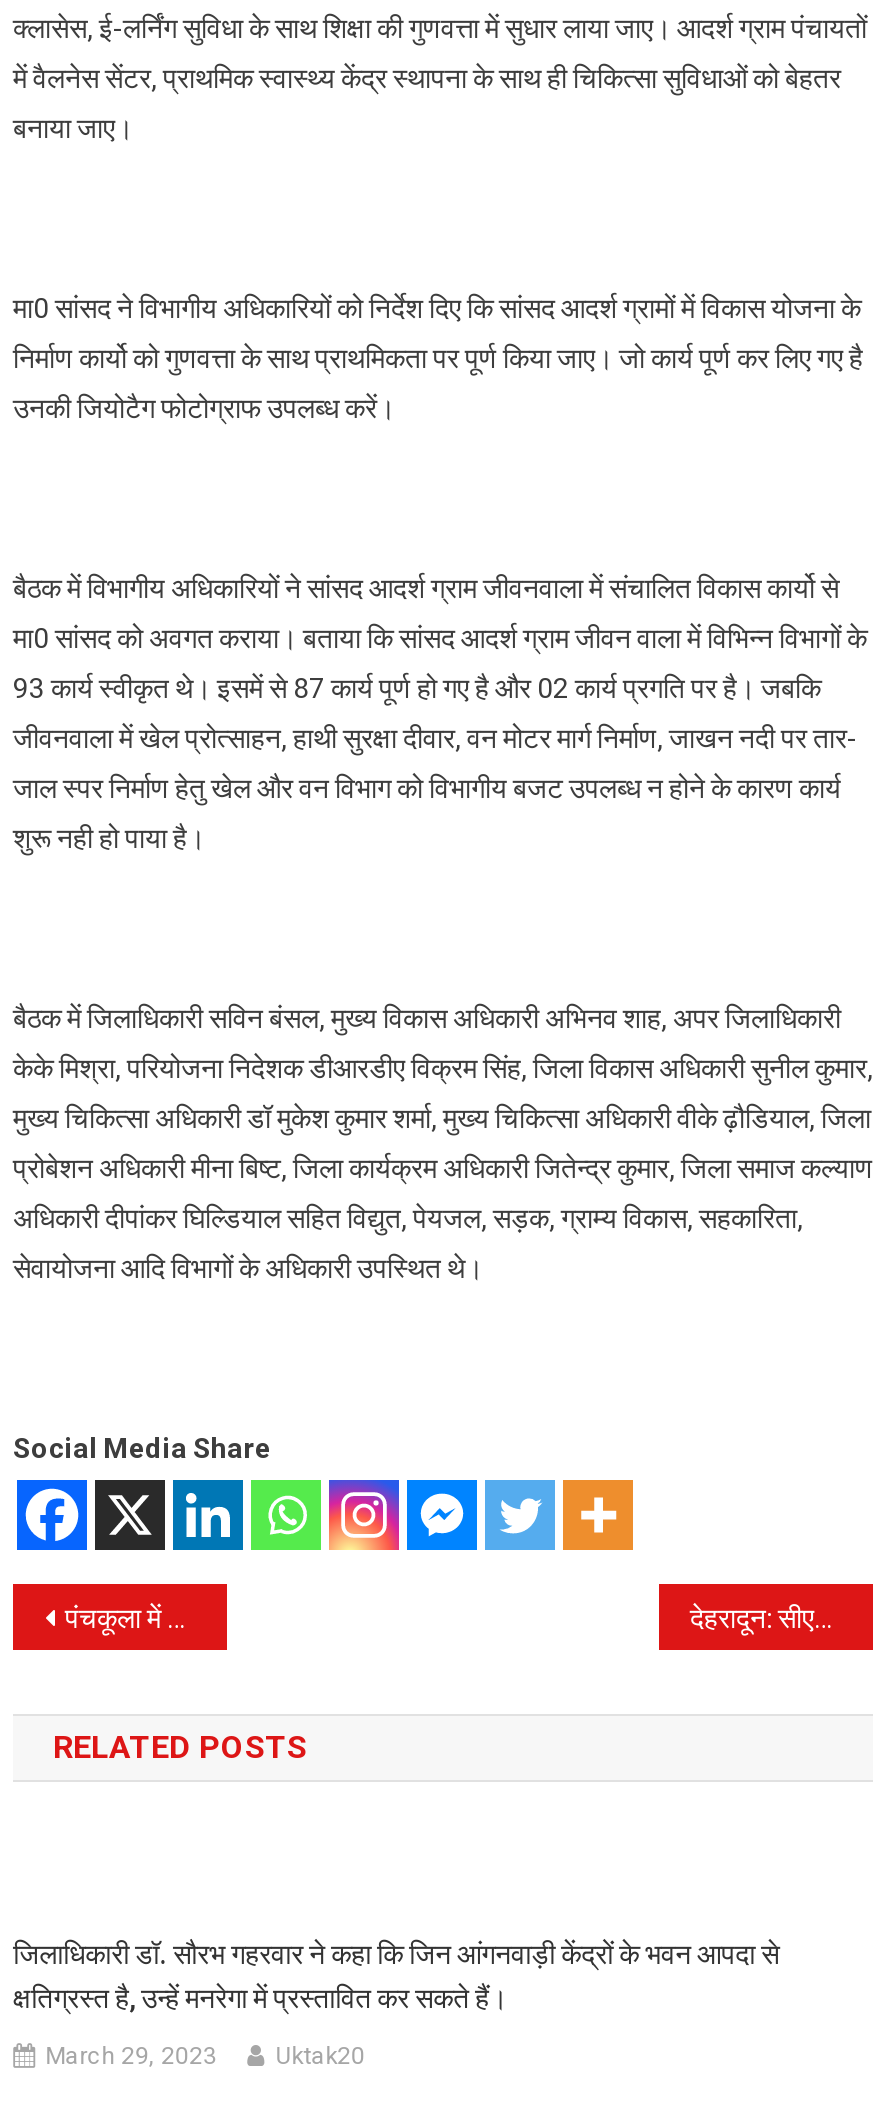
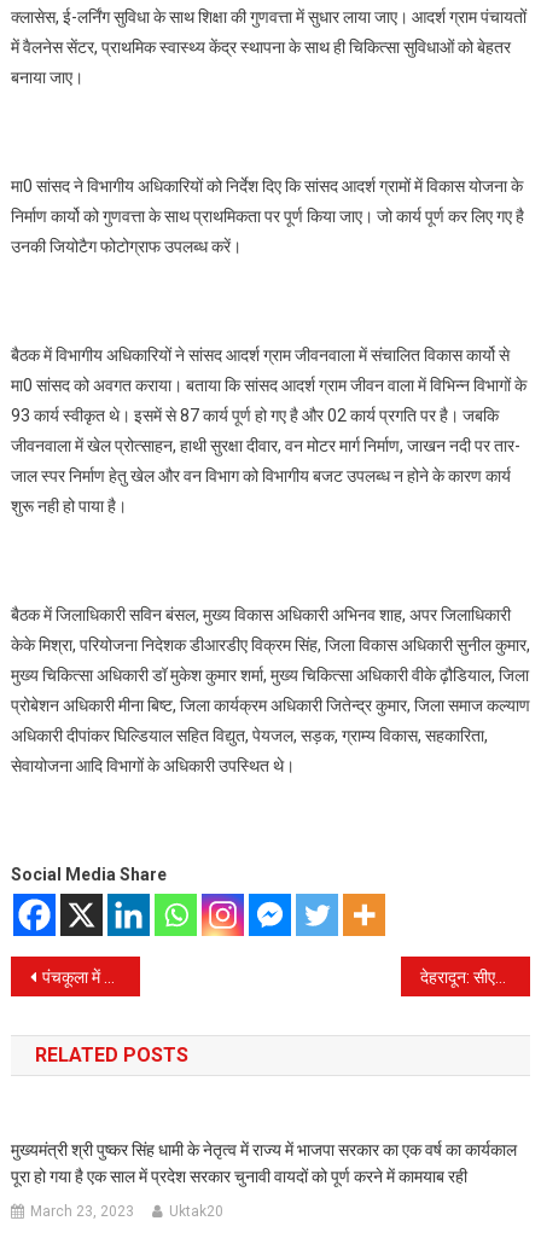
- जिलाधिकारी डॉ. सौरभ गहरवार ने कहा कि जिन आंगनवाड़ी केंद्रों के भवन आपदा से
- क्षतिग्रस्त है, उन्हें मनरेगा में प्रस्तावित कर सकते हैं।
+ मुख्यमंत्री श्री पुष्कर सिंह धामी के नेतृत्व में राज्य में भाजपा सरकार का एक वर्ष का कार्यकाल
+ पूरा हो गया है एक साल में प्रदेश सरकार चुनावी वायदों को पूर्ण करने में कामयाब रही

- March 29, 2023
+ March 23, 2023
